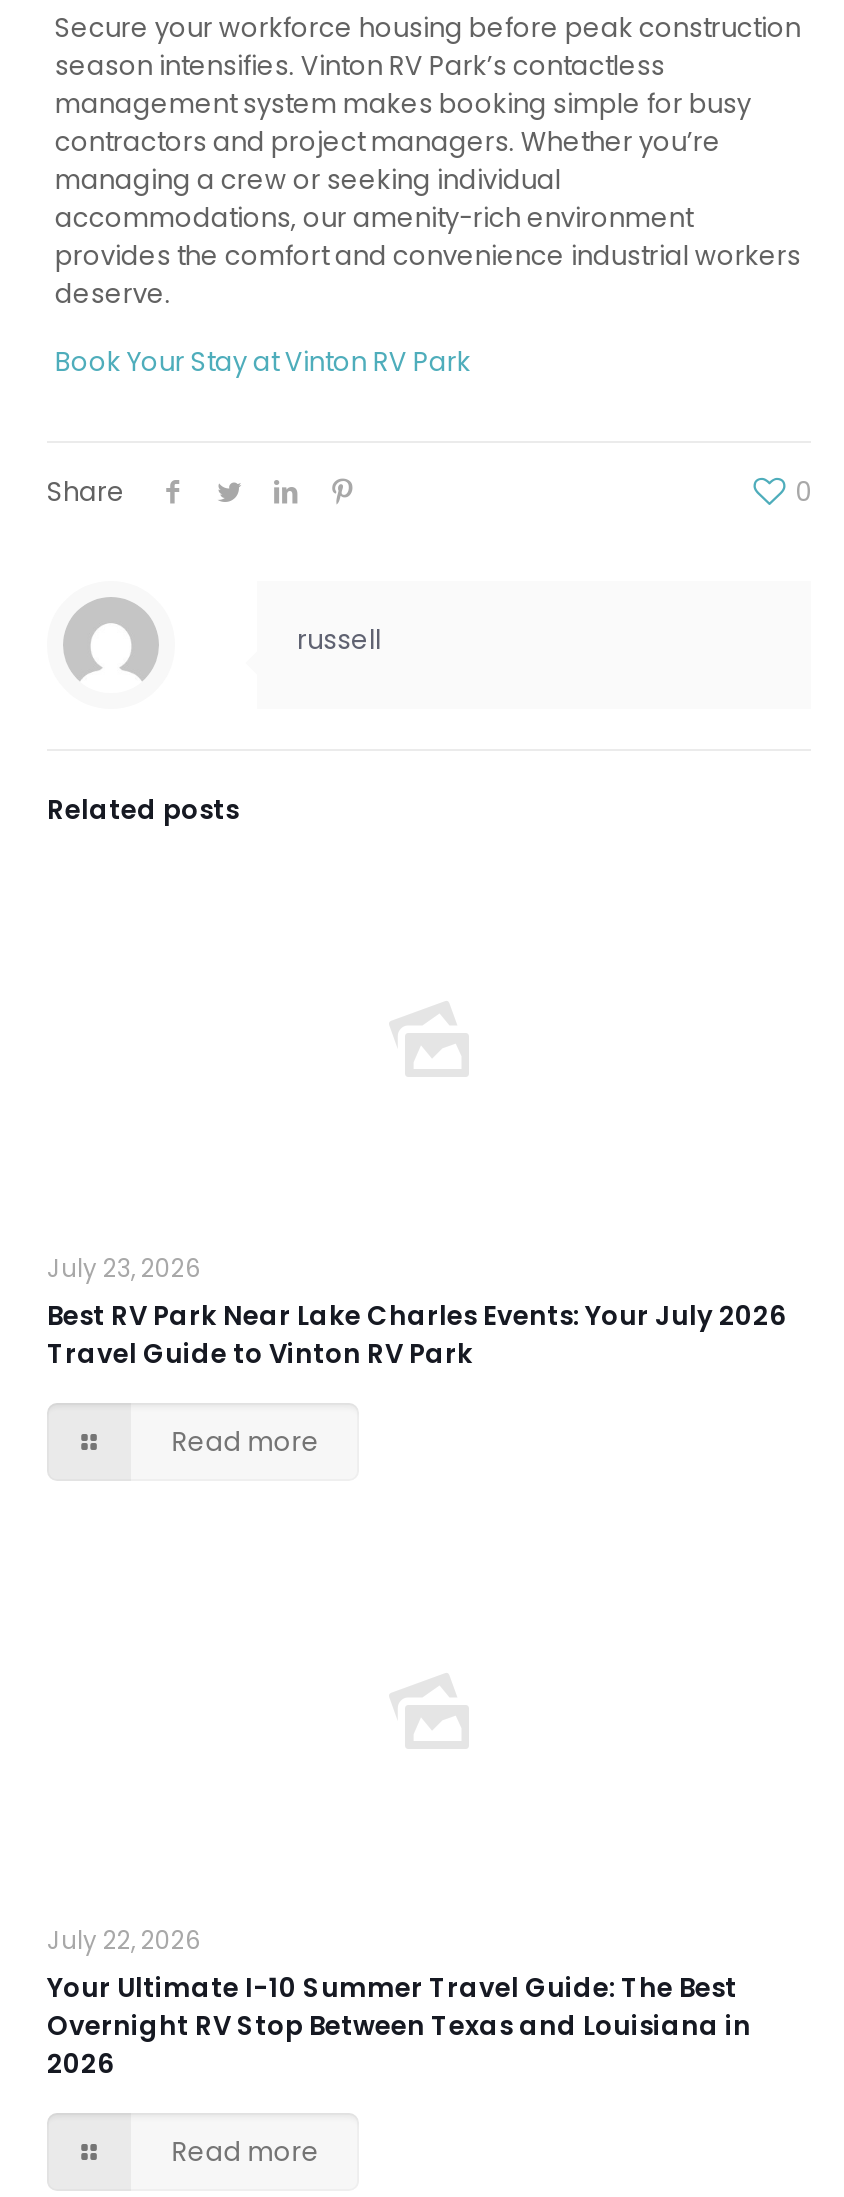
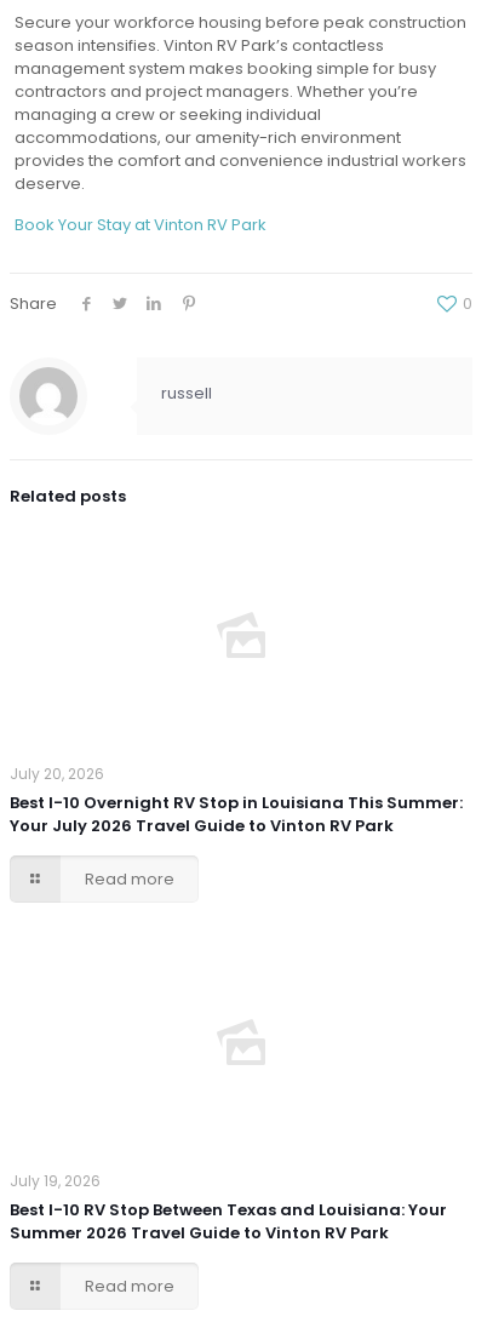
- July 23, 2026
- Best RV Park Near Lake Charles Events: Your July 2026
- Travel Guide to Vinton RV Park
+ July 20, 2026
+ Best I-10 Overnight RV Stop in Louisiana This Summer:
+ Your July 2026 Travel Guide to Vinton RV Park

- July 22, 2026
- Your Ultimate I-10 Summer Travel Guide: The Best
- Overnight RV Stop Between Texas and Louisiana in
- 2026
+ July 19, 2026
+ Best I-10 RV Stop Between Texas and Louisiana: Your
+ Summer 2026 Travel Guide to Vinton RV Park
